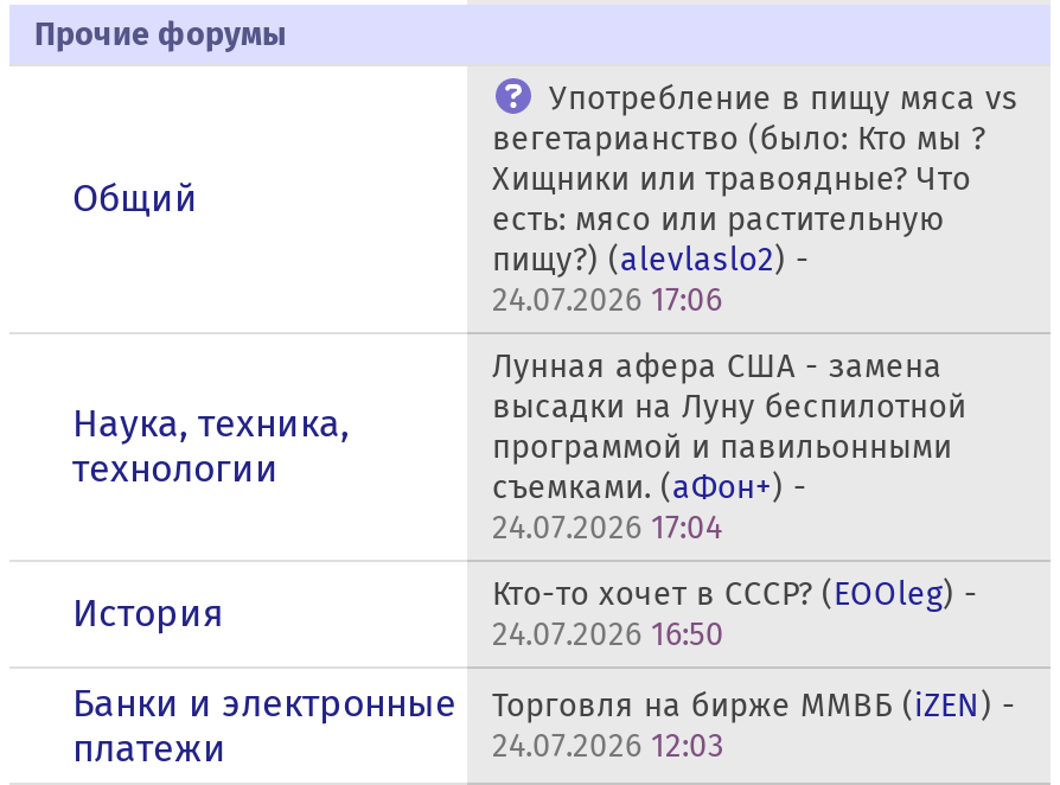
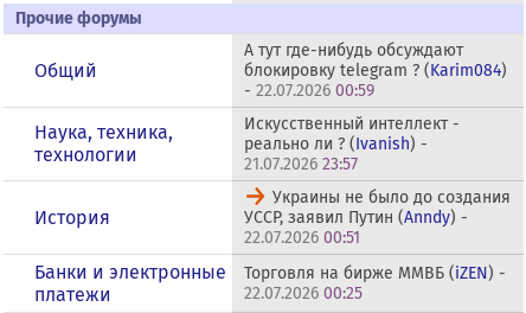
- Употребление в пищу мяса vs
- вегетарианство (было: Кто мы ?
- Хищники или травоядные? Что
- есть: мясо или растительную
- пищу?) (alevlaslo2) -
- 24.07.2026 17:06
+ А тут где-нибудь обсуждают
+ блокировку telegram ? (Karim084)
+ - 22.07.2026 00:59

- Лунная афера США - замена
- высадки на Луну беспилотной
- программой и павильонными
- съемками. (аФон+) -
- 24.07.2026 17:04
+ Искусственный интеллект -
+ реально ли ? (Ivanish) -
+ 21.07.2026 23:57

- Кто-то хочет в СССР? (EOOleg) -
- 24.07.2026 16:50
+ Украины не было до создания
+ УССР, заявил Путин (Anndy) -
+ 22.07.2026 00:51

- 24.07.2026 12:03
+ 22.07.2026 00:25
